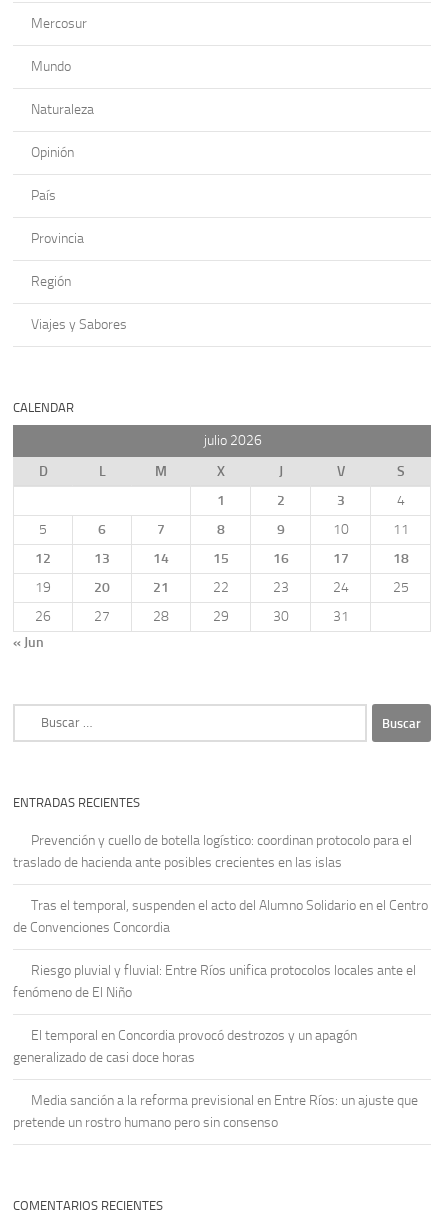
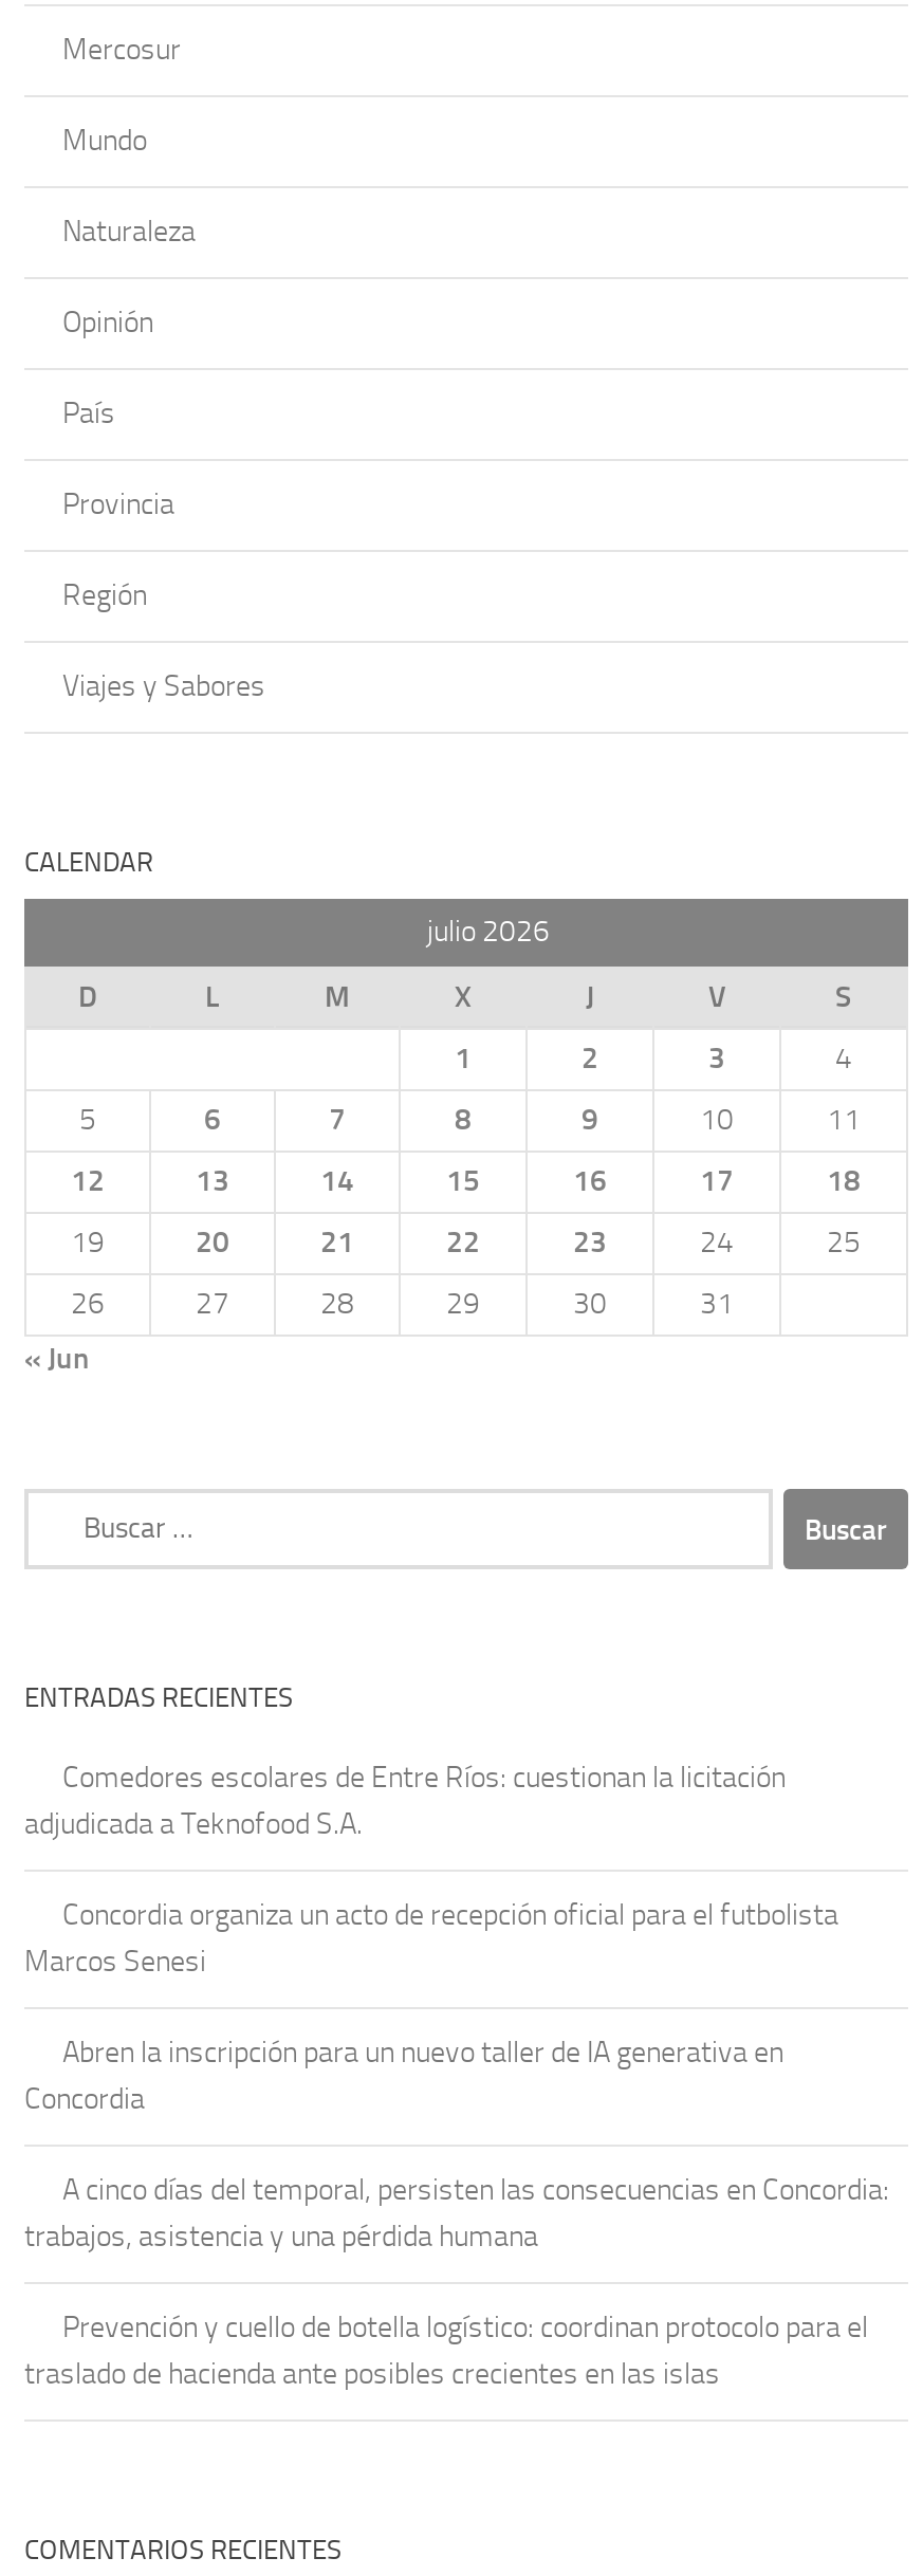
+ Comedores escolares de Entre Ríos: cuestionan la licitación
+ adjudicada a Teknofood S.A.
+ Concordia organiza un acto de recepción oficial para el futbolista
+ Marcos Senesi
+ Abren la inscripción para un nuevo taller de IA generativa en
+ Concordia
+ A cinco días del temporal, persisten las consecuencias en Concordia:
+ trabajos, asistencia y una pérdida humana

moved down: Prevención y cuello de botella logístico: coordinan protocolo para el | traslado de hacienda ante posibles crecientes en las islas

- Tras el temporal, suspenden el acto del Alumno Solidario en el Centro
- de Convenciones Concordia
- Riesgo pluvial y fluvial: Entre Ríos unifica protocolos locales ante el
- fenómeno de El Niño
- El temporal en Concordia provocó destrozos y un apagón
- generalizado de casi doce horas
- Media sanción a la reforma previsional en Entre Ríos: un ajuste que
- pretende un rostro humano pero sin consenso
